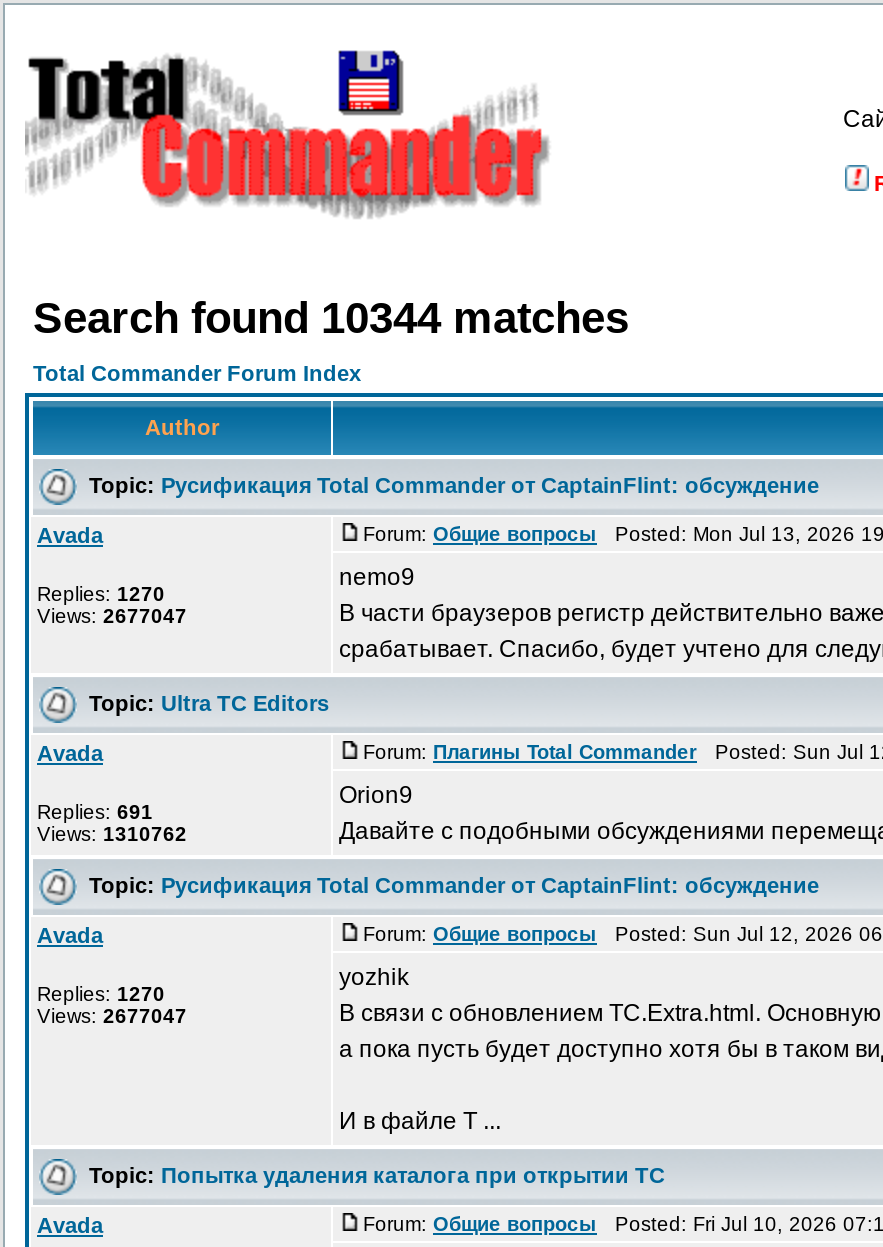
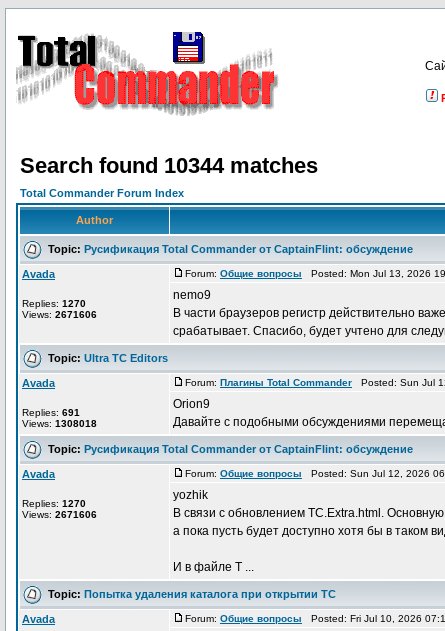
- Views: 2677047
+ Views: 2671606

- Views: 1310762
+ Views: 1308018

- Views: 2677047
+ Views: 2671606
